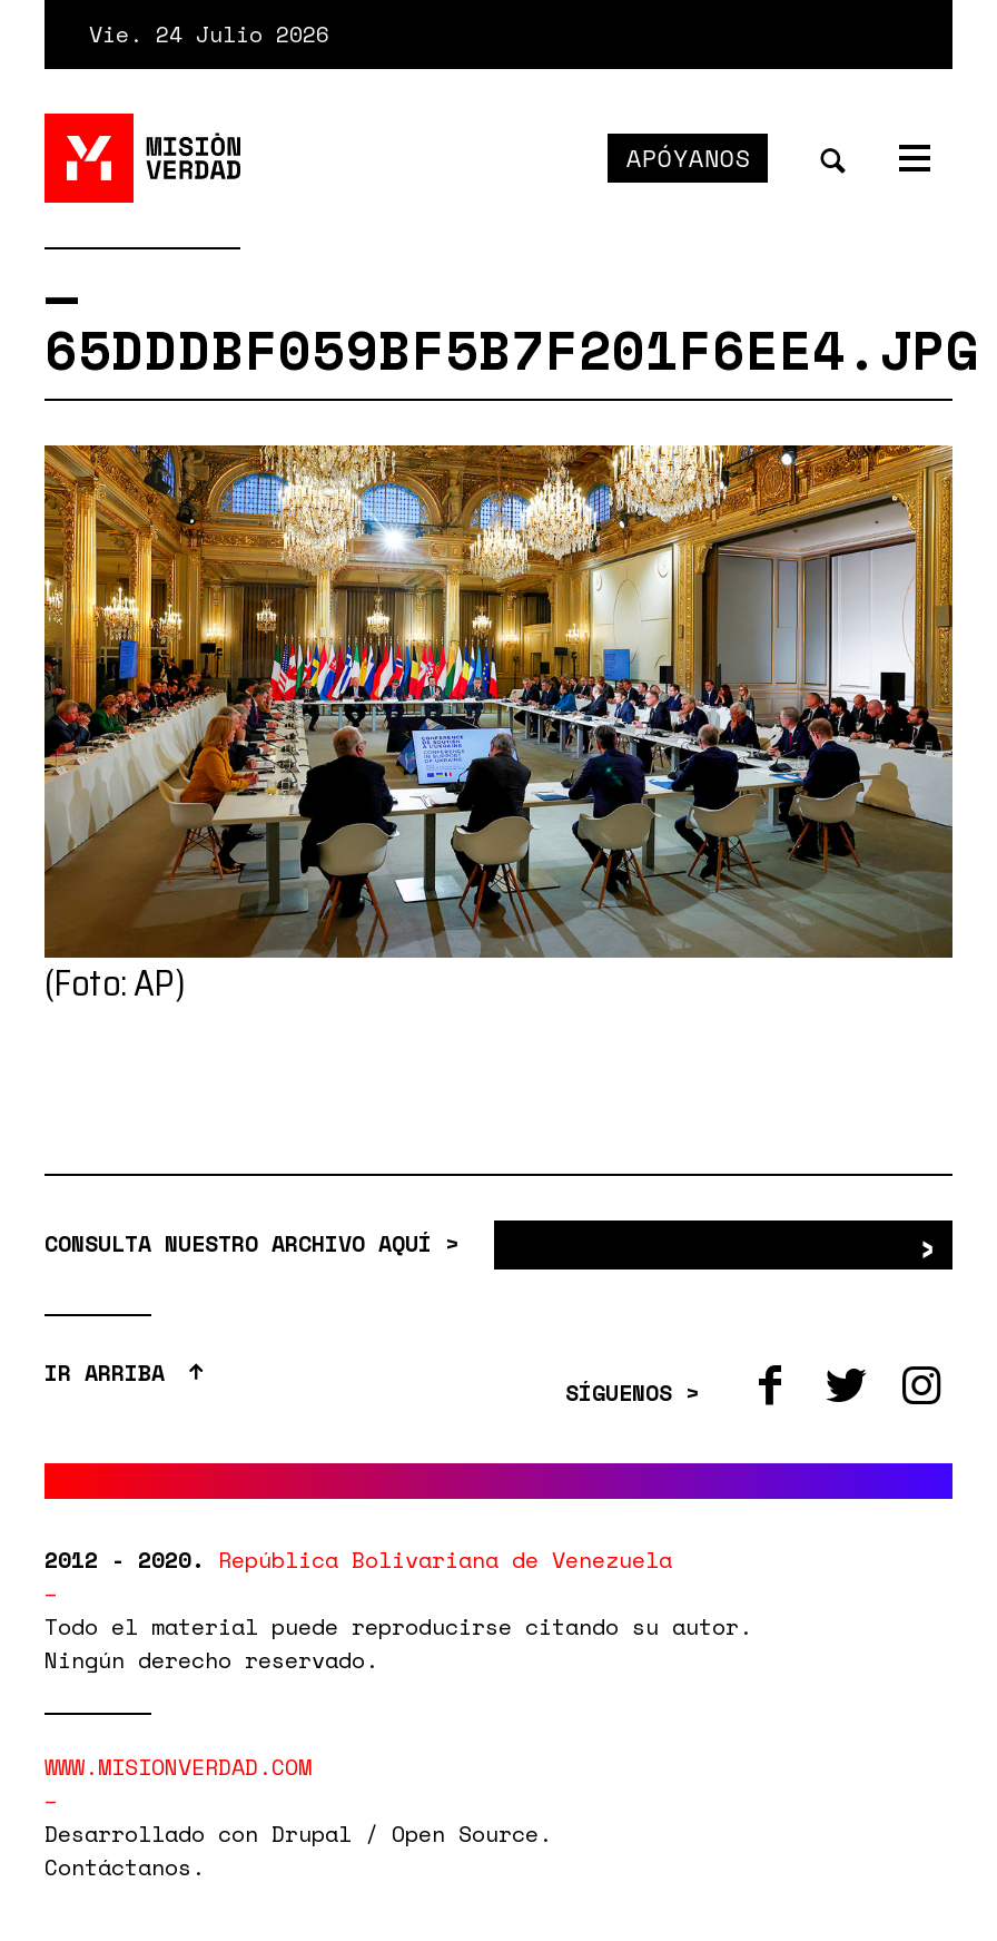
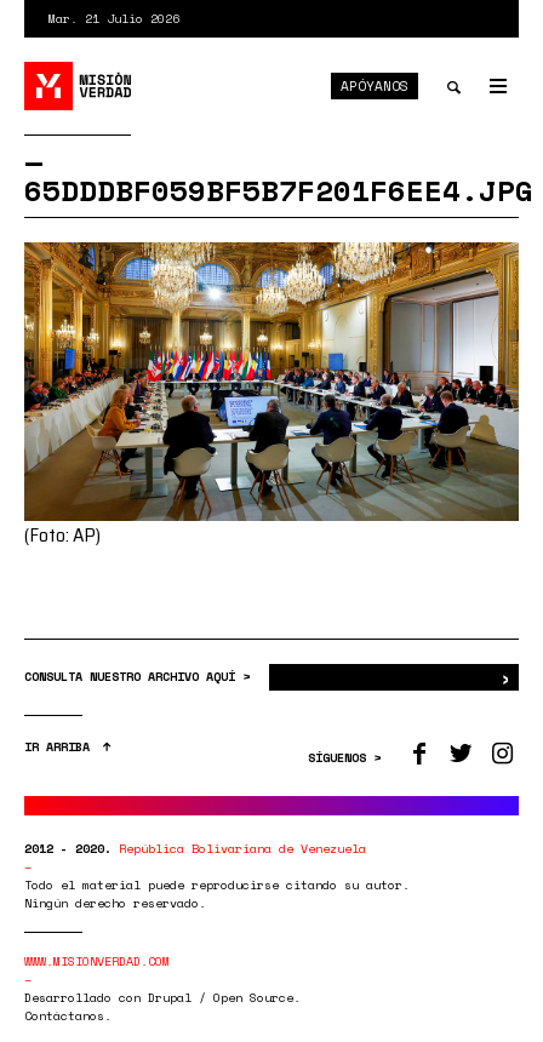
- Vie. 24 Julio 2026
+ Mar. 21 Julio 2026
